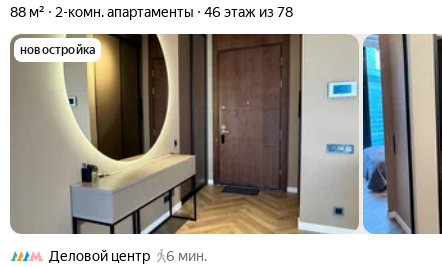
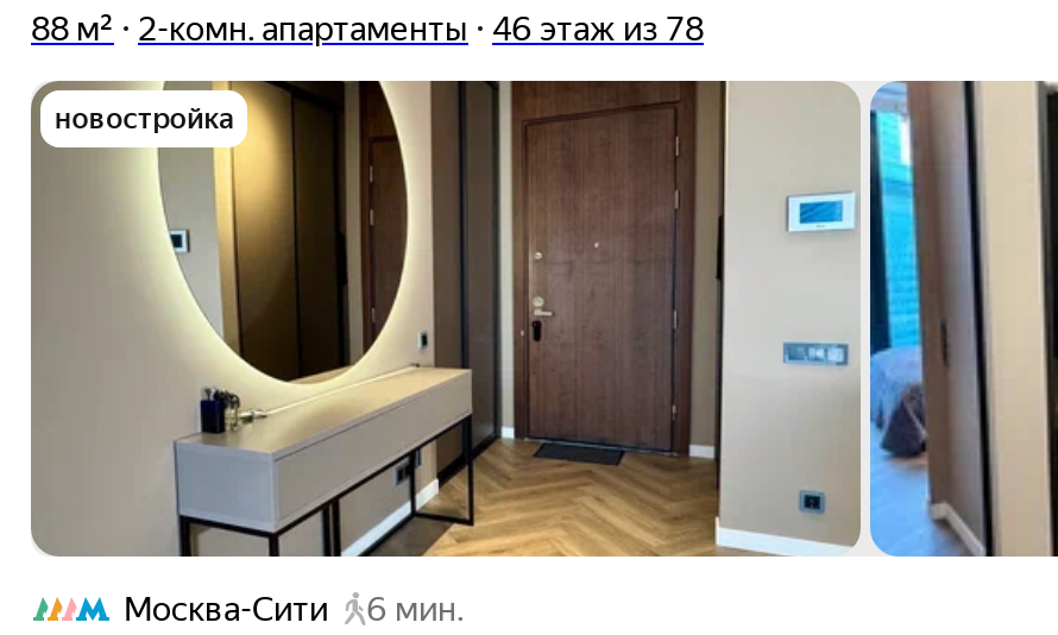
- Деловой центр
+ Москва-Сити
